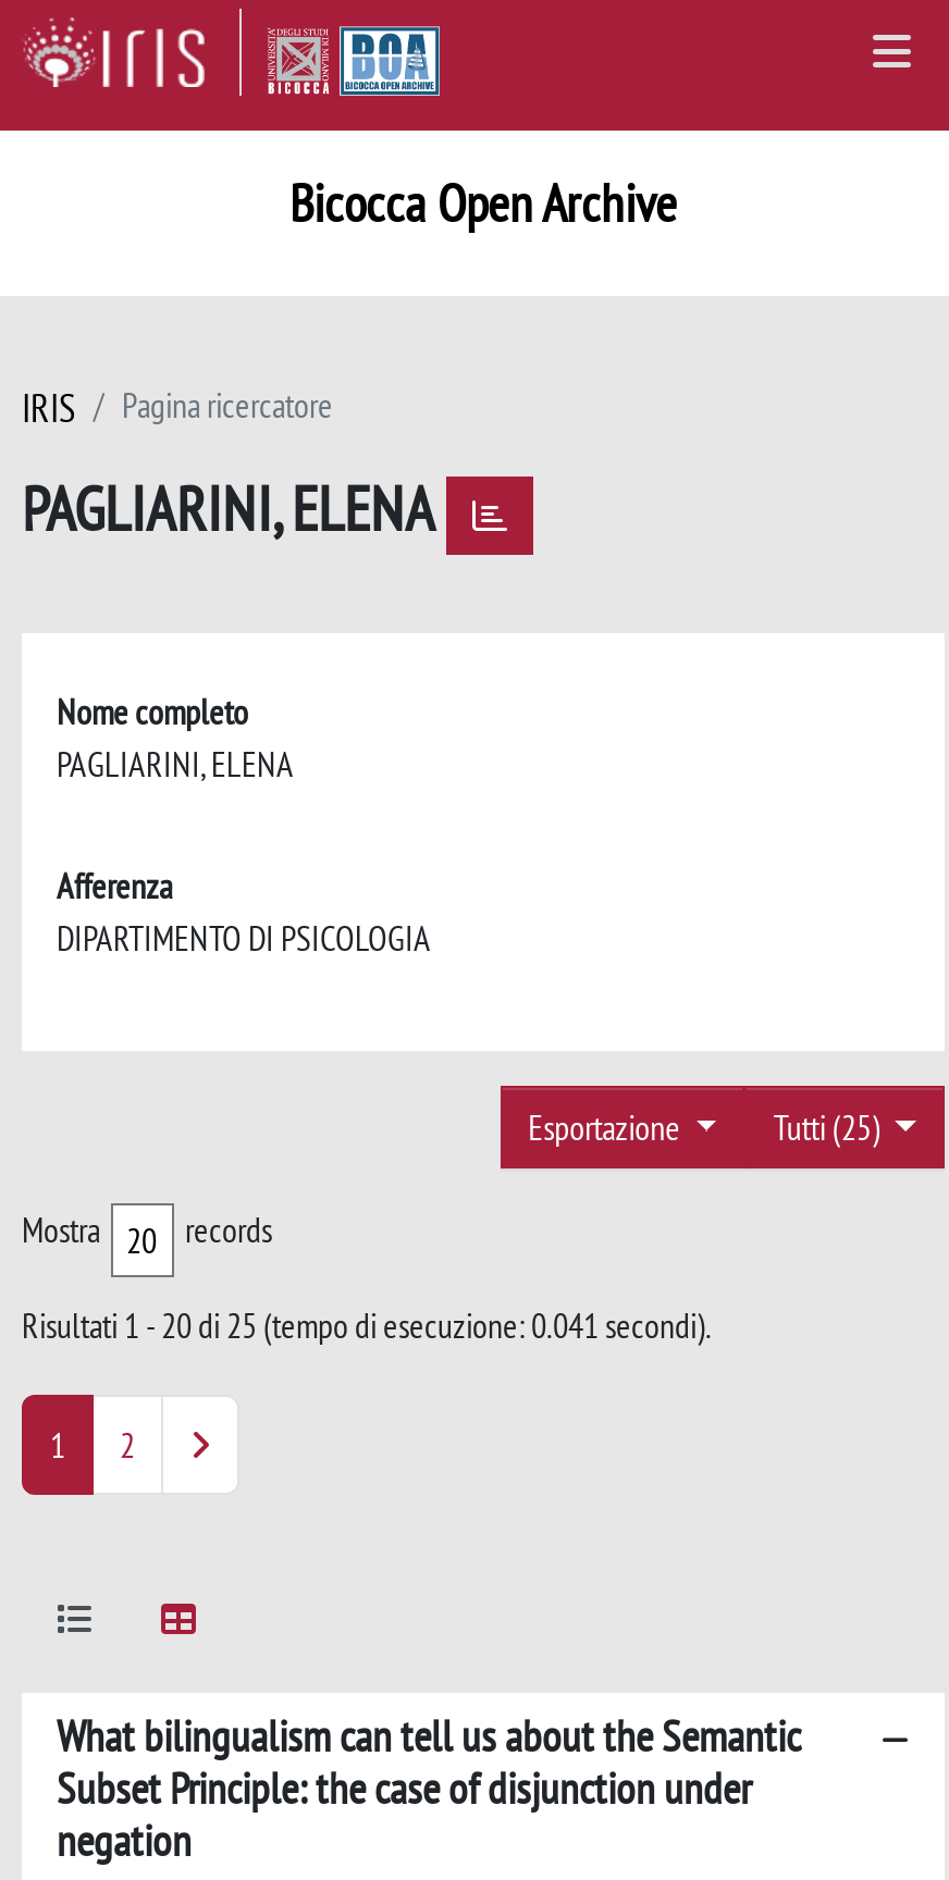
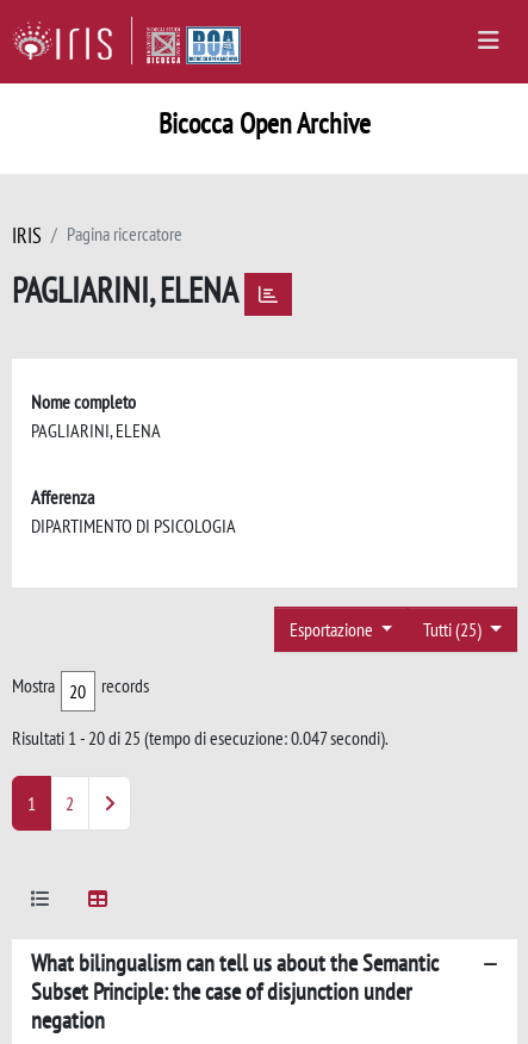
- Risultati 1 - 20 di 25 (tempo di esecuzione: 0.041 secondi).
+ Risultati 1 - 20 di 25 (tempo di esecuzione: 0.047 secondi).
